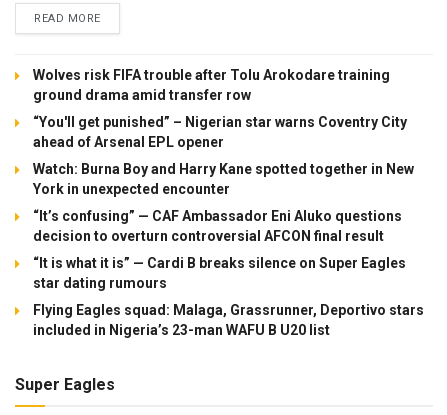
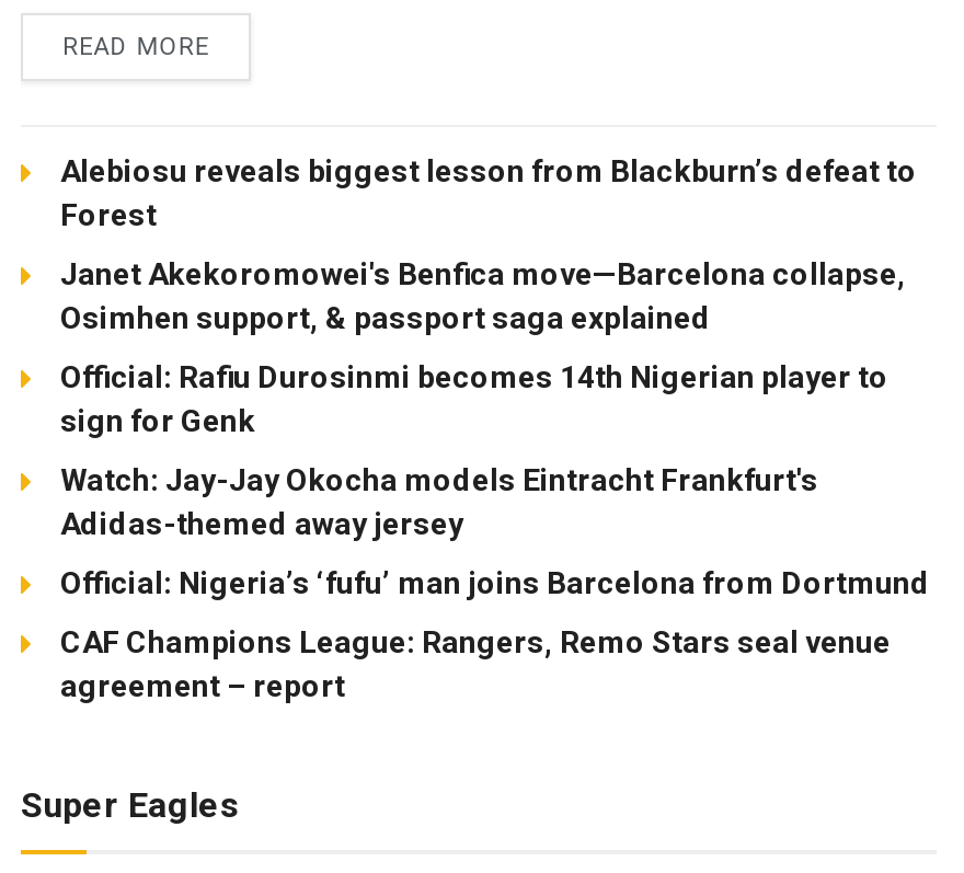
- Wolves risk FIFA trouble after Tolu Arokodare training
- ground drama amid transfer row
+ Alebiosu reveals biggest lesson from Blackburn’s defeat to
+ Forest

- “You'll get punished” – Nigerian star warns Coventry City
- ahead of Arsenal EPL opener
+ Janet Akekoromowei's Benfica move—Barcelona collapse,
+ Osimhen support, & passport saga explained

- Watch: Burna Boy and Harry Kane spotted together in New
- York in unexpected encounter
+ Official: Rafiu Durosinmi becomes 14th Nigerian player to
+ sign for Genk

- “It’s confusing” — CAF Ambassador Eni Aluko questions
- decision to overturn controversial AFCON final result
+ Watch: Jay-Jay Okocha models Eintracht Frankfurt's
+ Adidas-themed away jersey

- “It is what it is” — Cardi B breaks silence on Super Eagles
- star dating rumours
+ Official: Nigeria’s ‘fufu’ man joins Barcelona from Dortmund

- Flying Eagles squad: Malaga, Grassrunner, Deportivo stars
- included in Nigeria’s 23-man WAFU B U20 list
+ CAF Champions League: Rangers, Remo Stars seal venue
+ agreement – report
